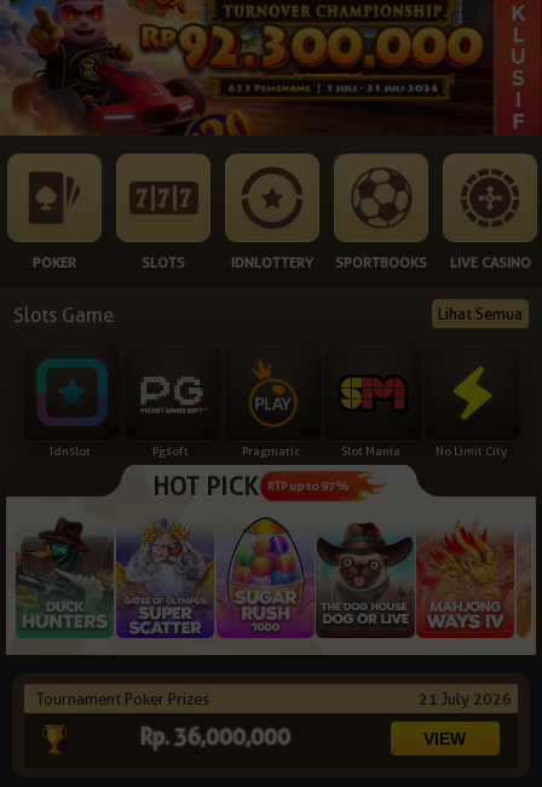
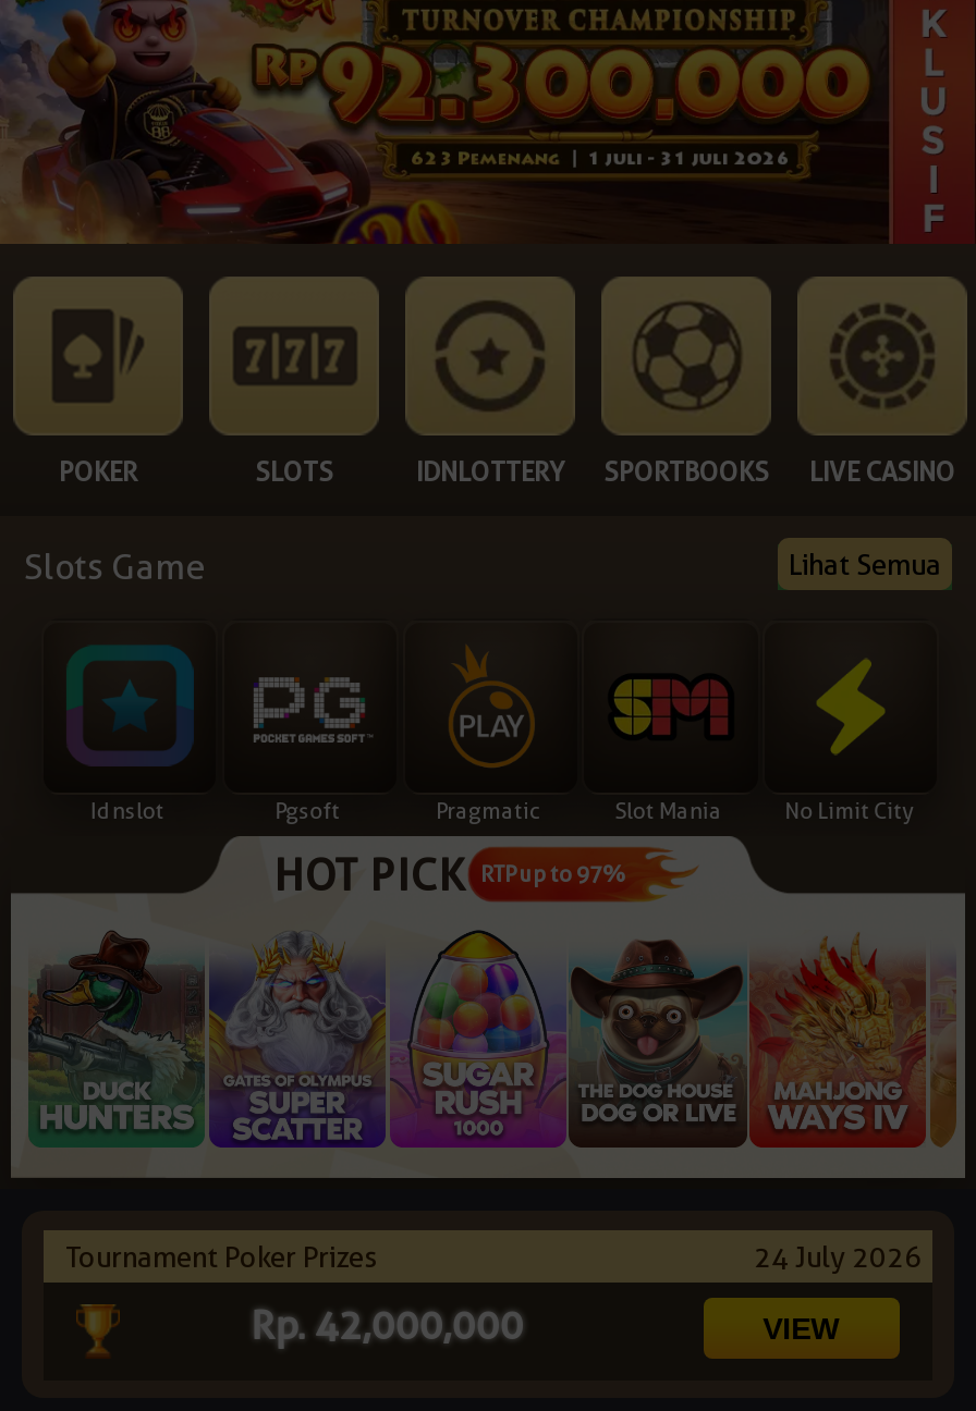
- 21 July 2026
+ 24 July 2026

- Rp. 36,000,000
+ Rp. 42,000,000
